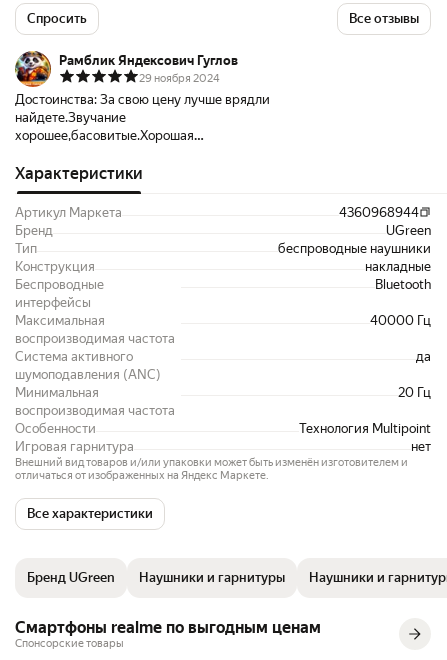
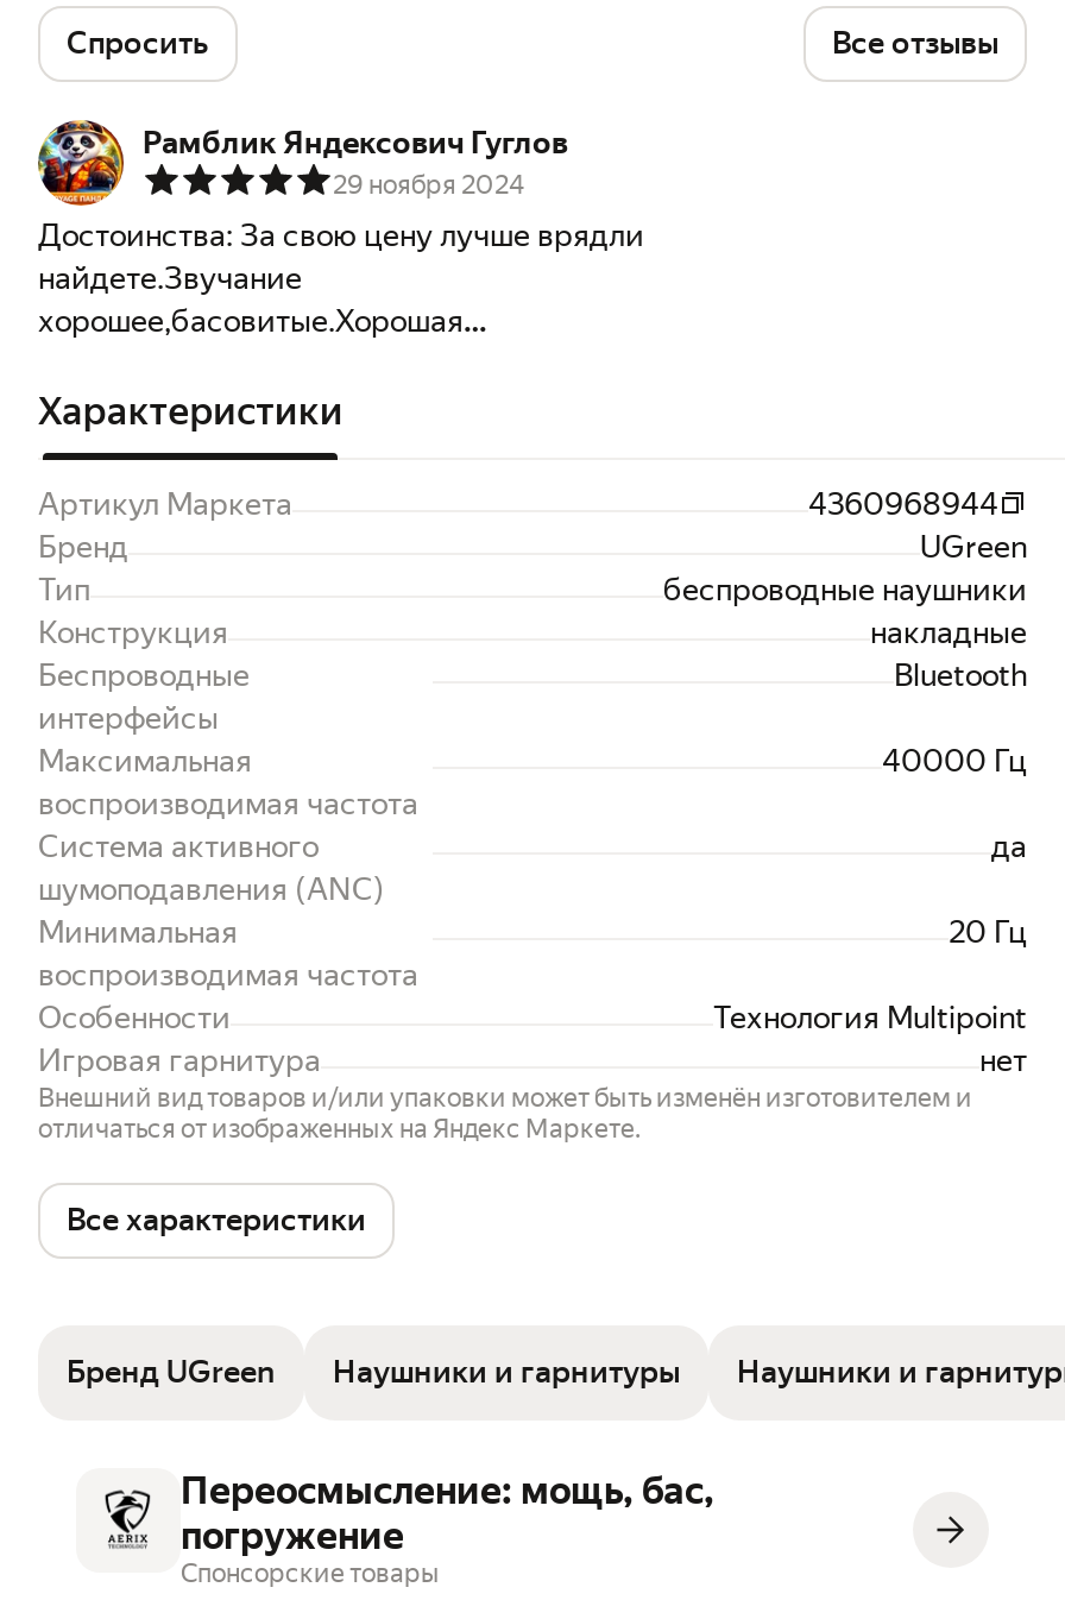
- Смартфоны realme по выгодным ценам
+ Переосмысление: мощь, бас,
+ погружение
